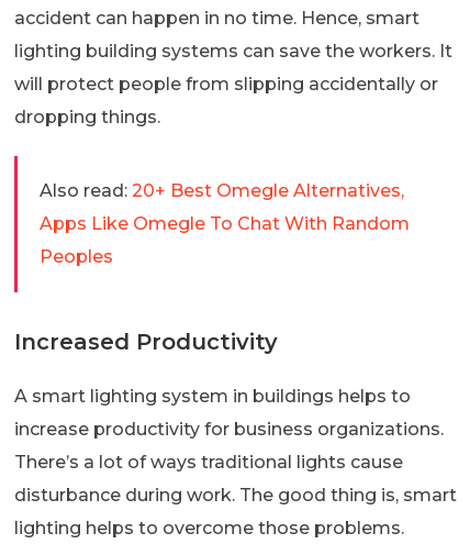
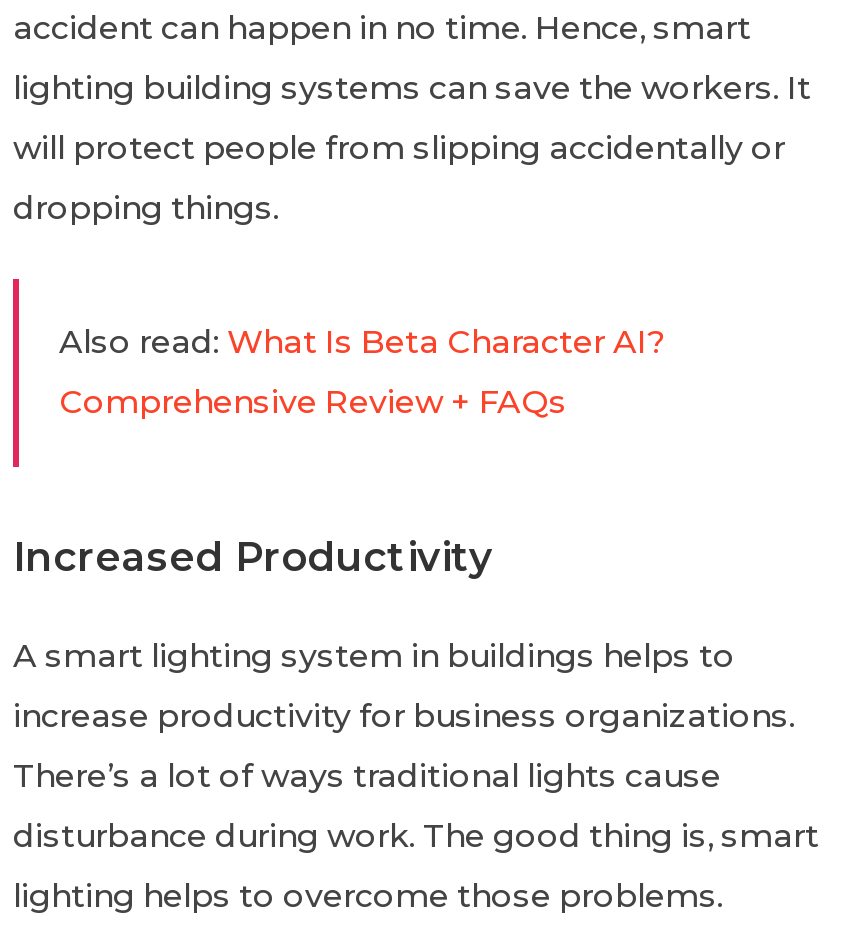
- Also read: 20+ Best Omegle Alternatives,
- Apps Like Omegle To Chat With Random
- Peoples
+ Also read: What Is Beta Character AI?
+ Comprehensive Review + FAQs
